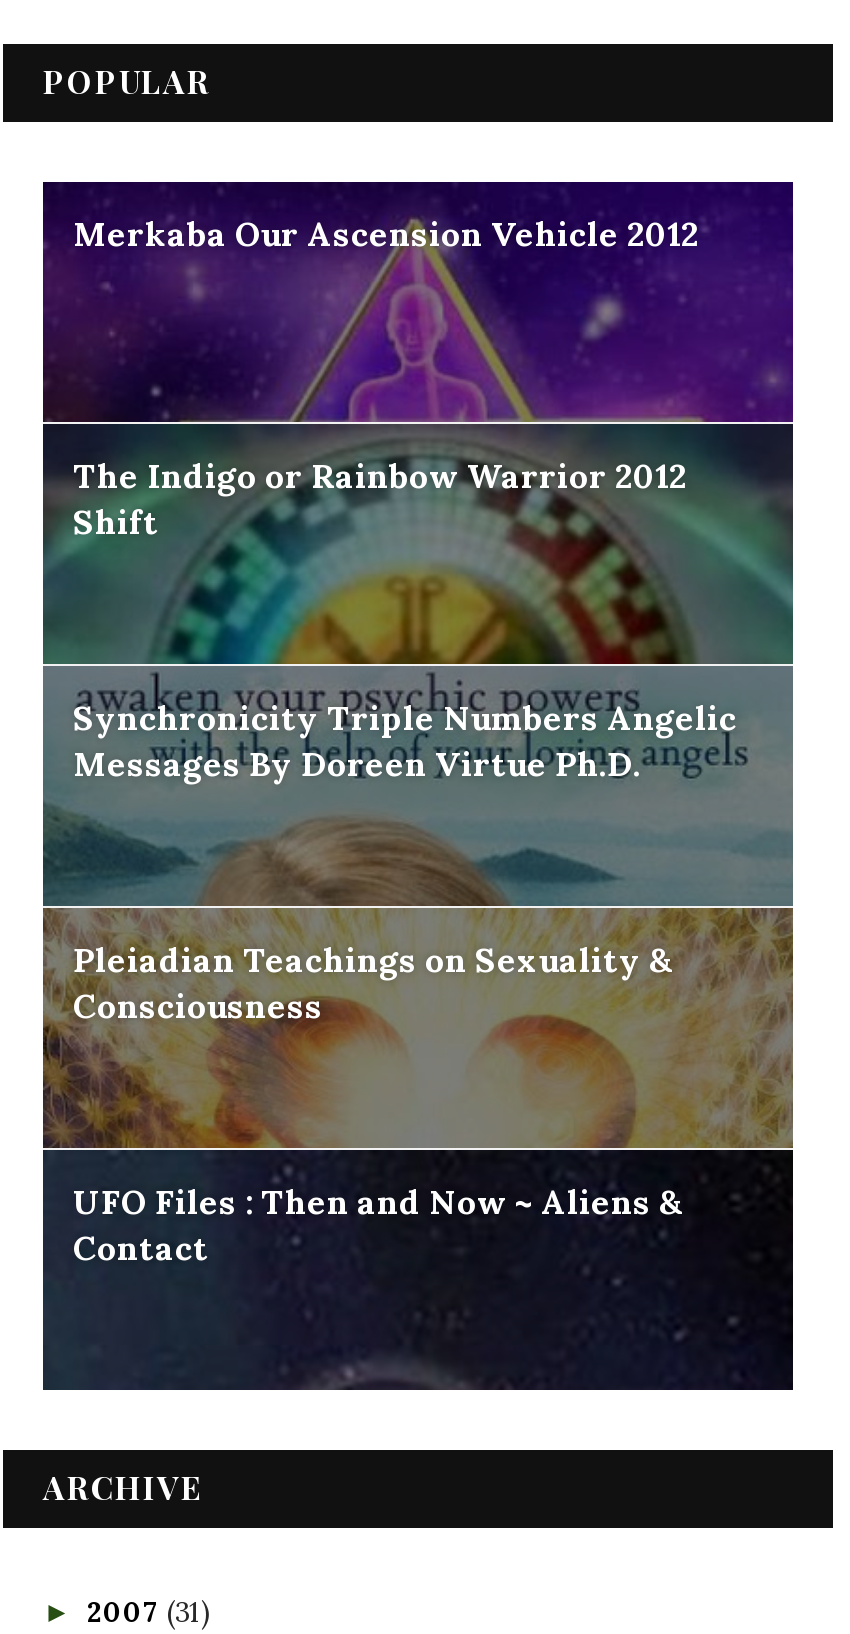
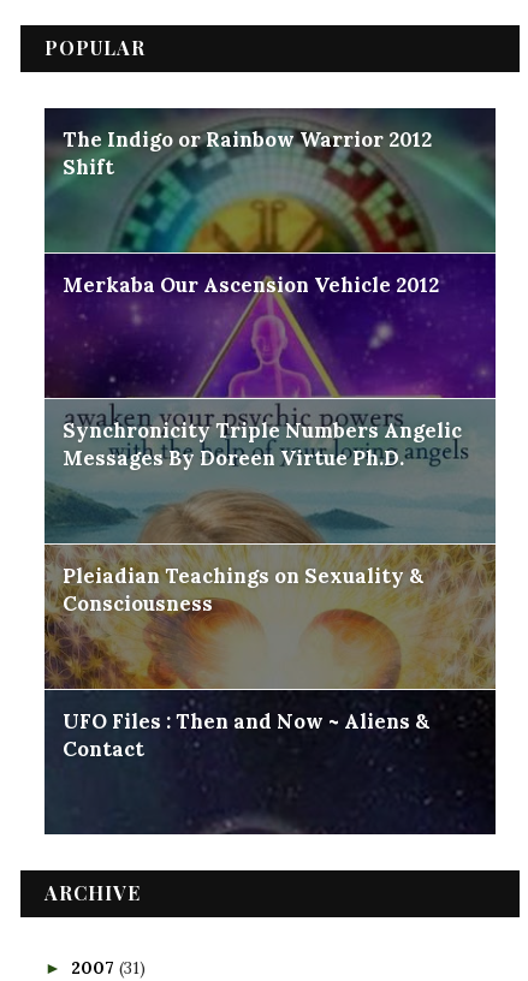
moved down: [image] | Merkaba Our Ascension Vehicle 2012

moved up: The Indigo or Rainbow Warrior 2012 | Shift
